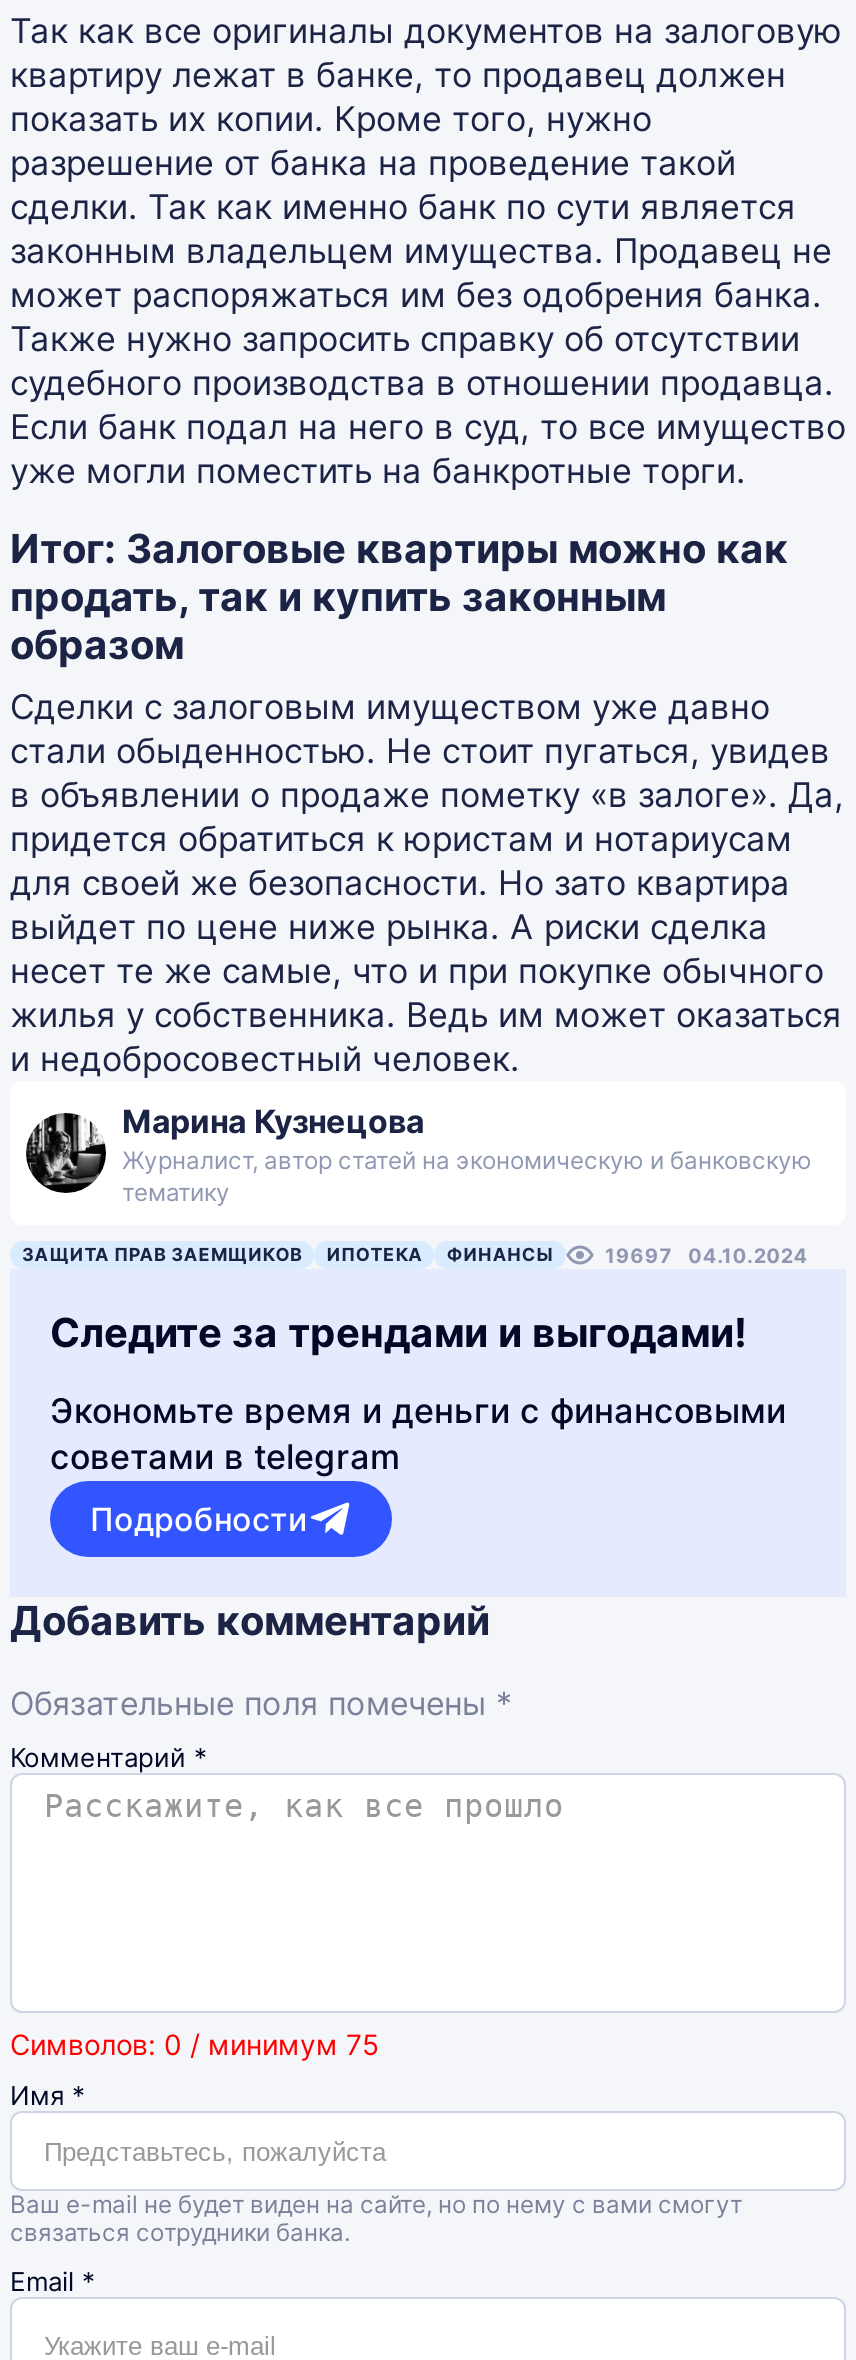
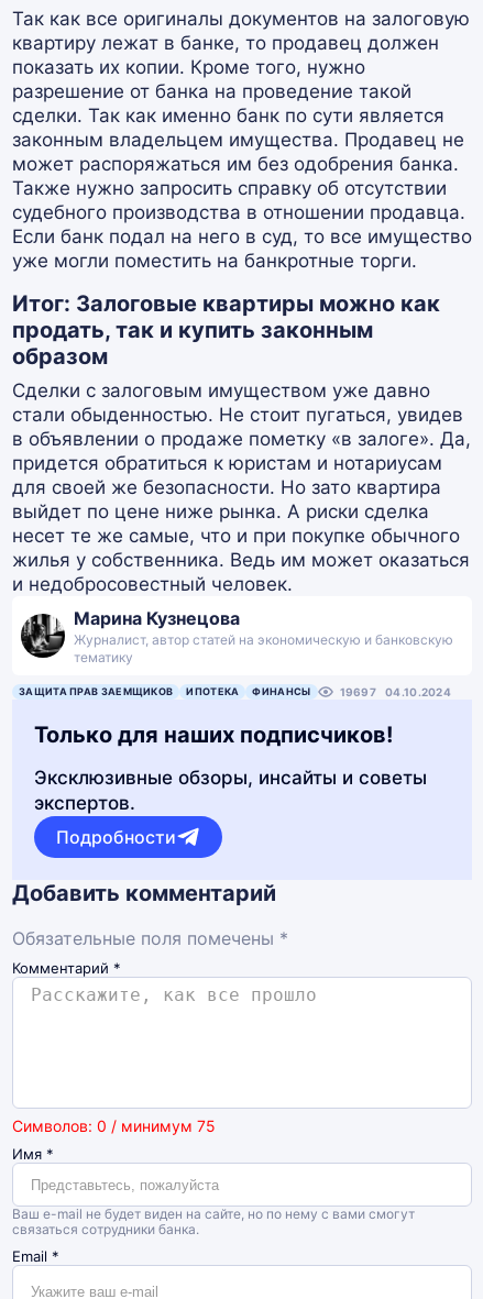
- Следите за трендами и выгодами!
+ Только для наших подписчиков!

- Экономьте время и деньги с финансовыми
- советами в telegram
+ Эксклюзивные обзоры, инсайты и советы
+ экспертов.
